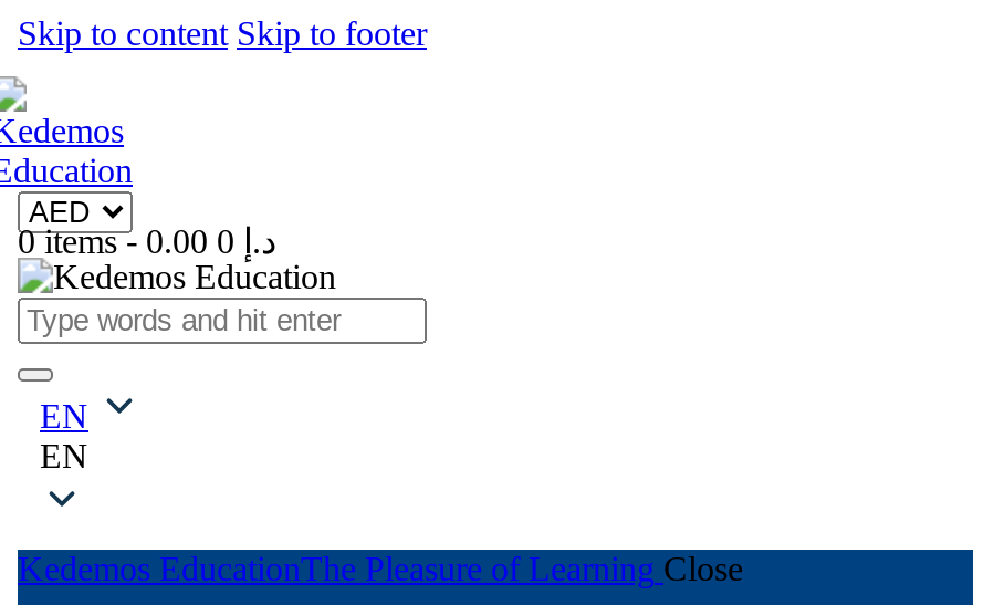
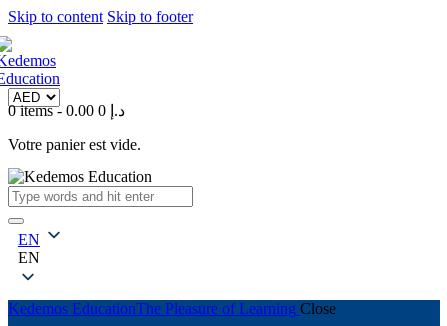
+ Votre panier est vide.
